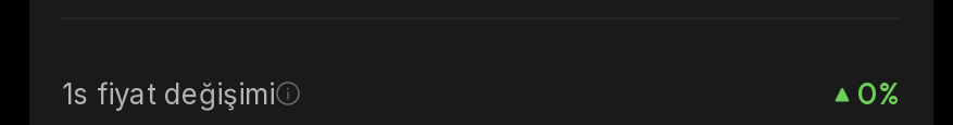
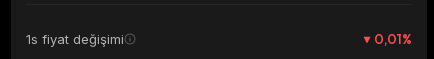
- 0%
+ 0,01%
